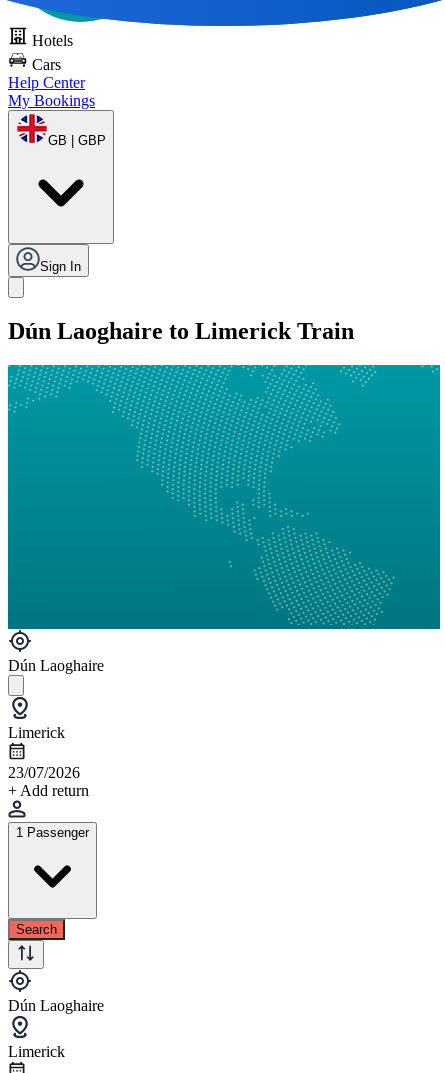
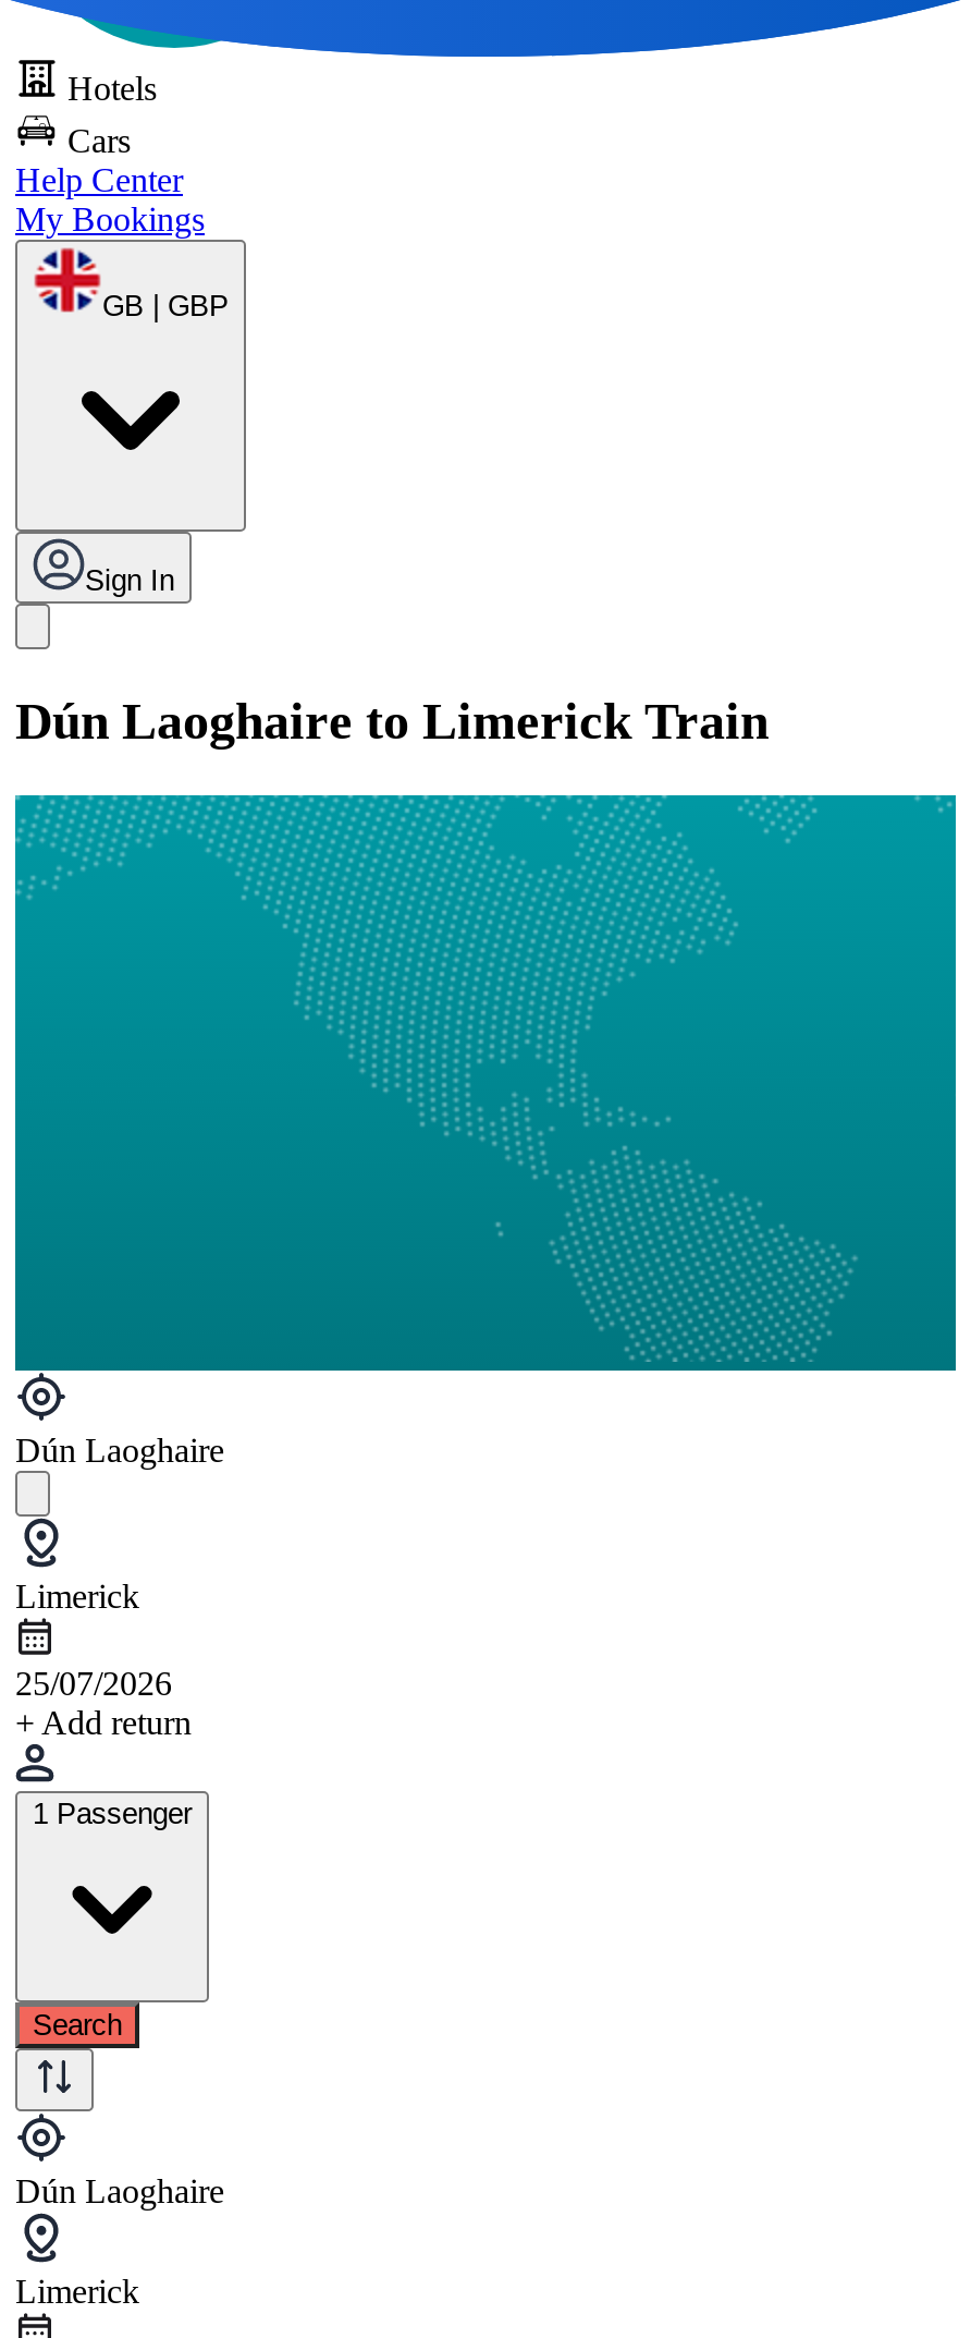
- 23/07/2026
+ 25/07/2026
